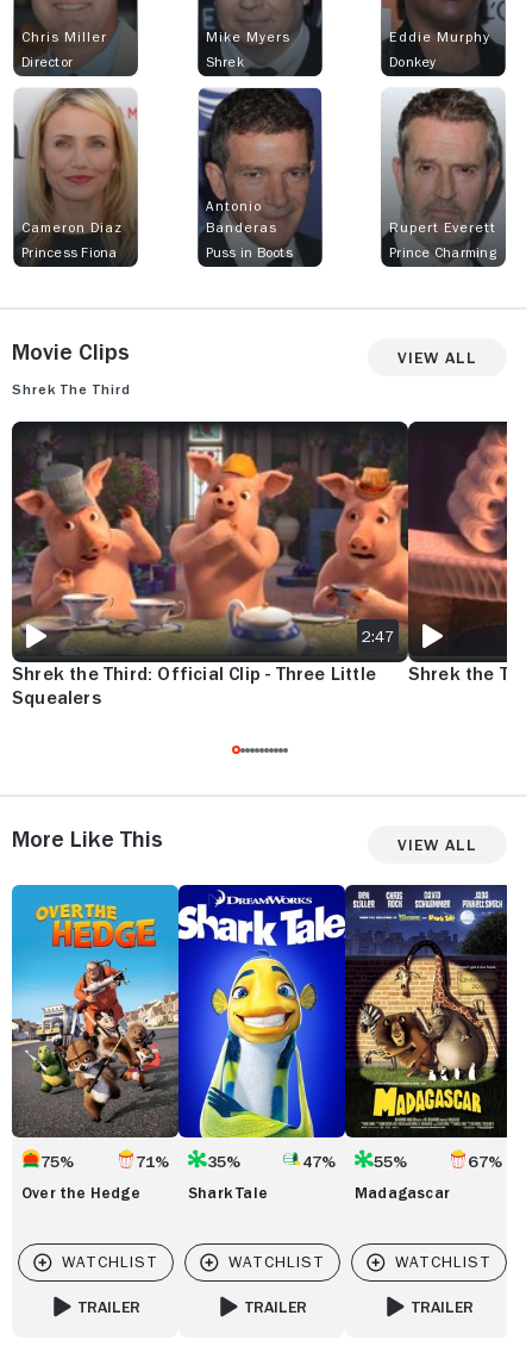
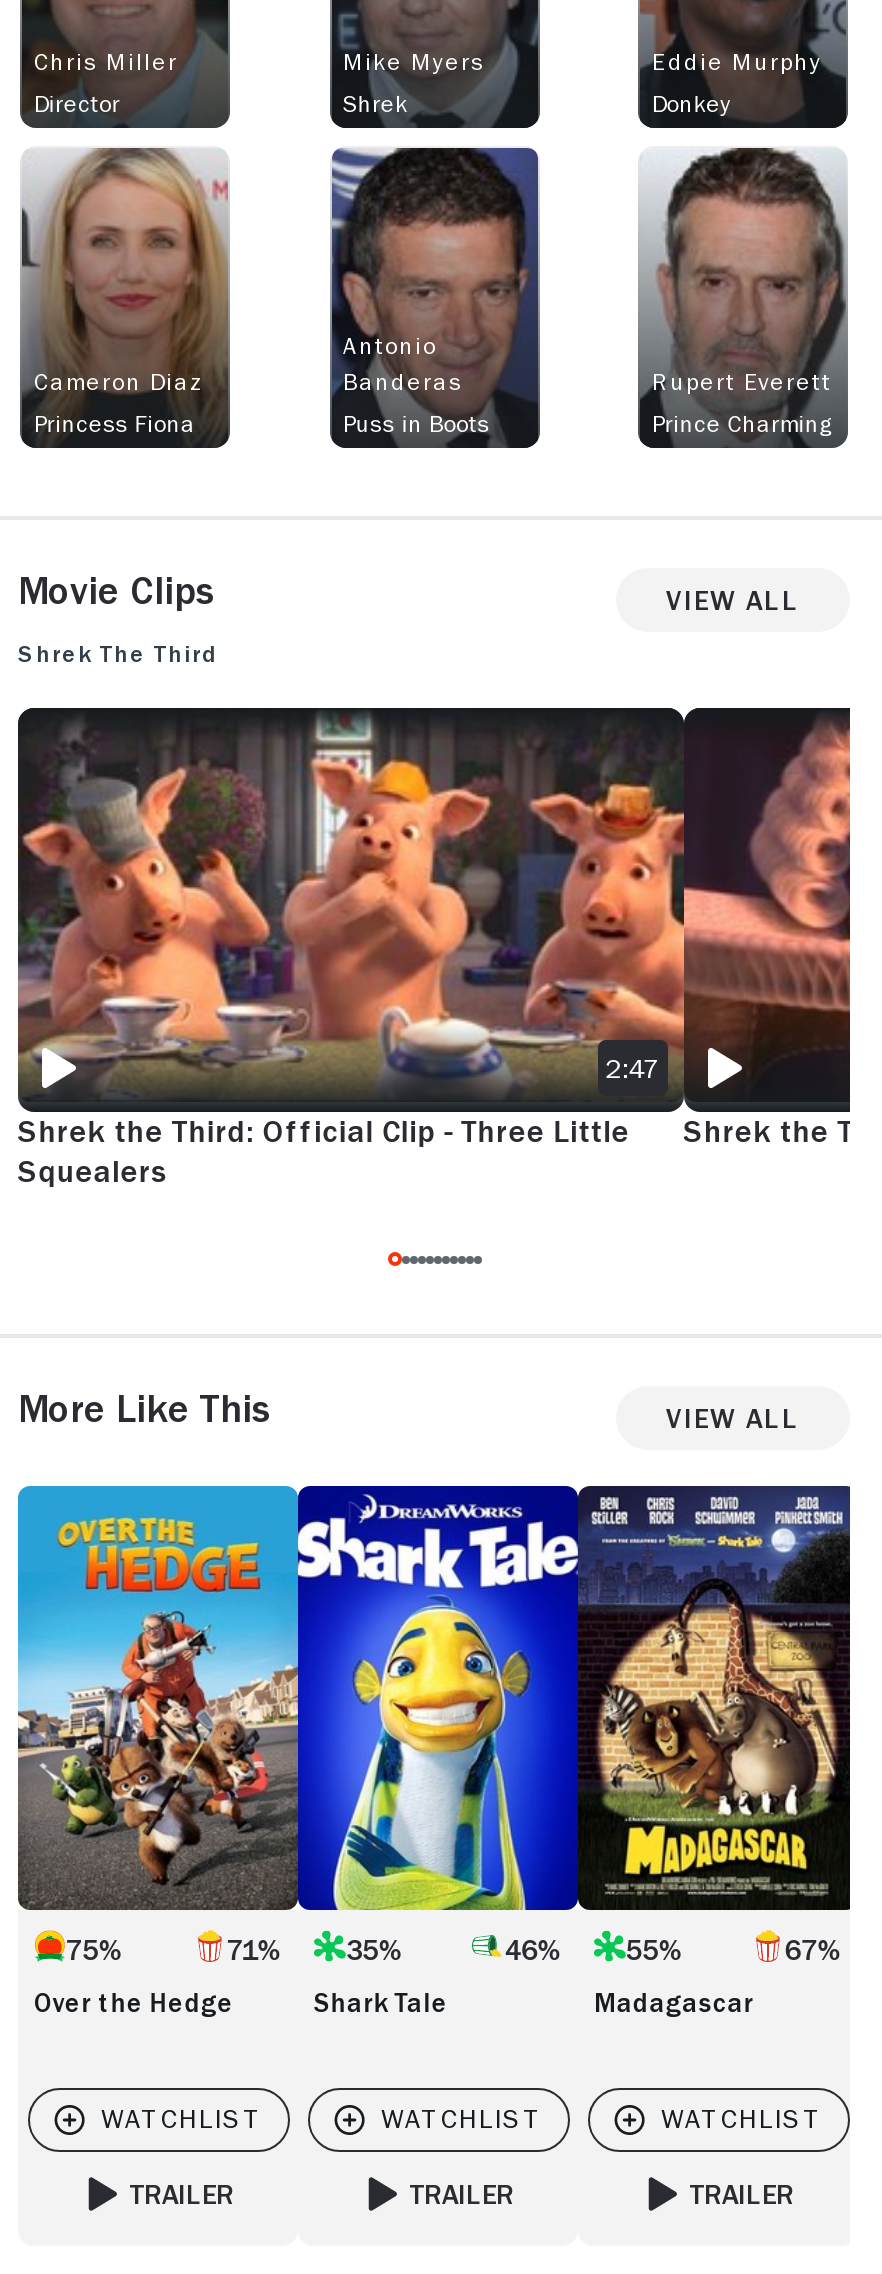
- 47%
+ 46%
